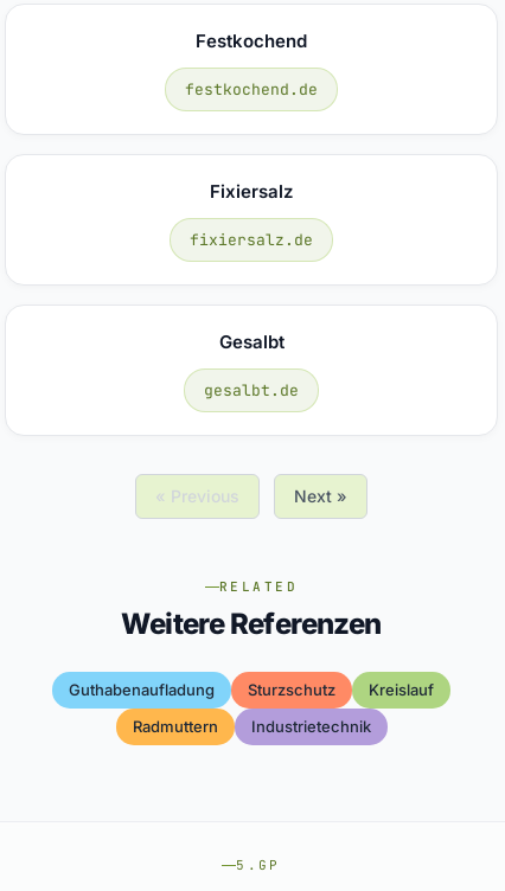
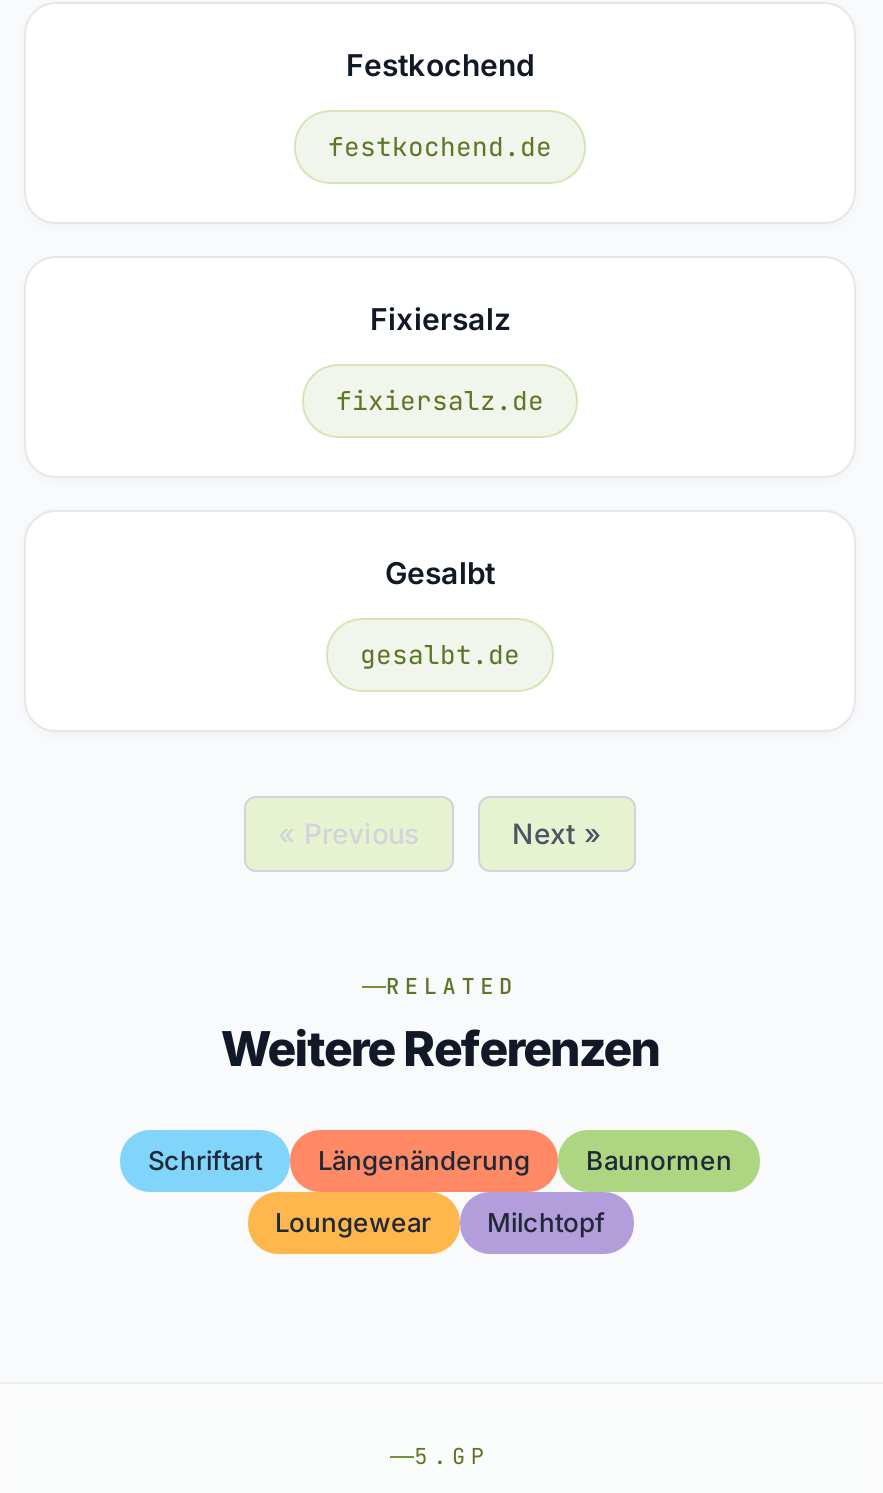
- Guthabenaufladung
- Sturzschutz
- Kreislauf
+ Schriftart
+ Längenänderung
+ Baunormen

- Radmuttern
- Industrietechnik
+ Loungewear
+ Milchtopf
